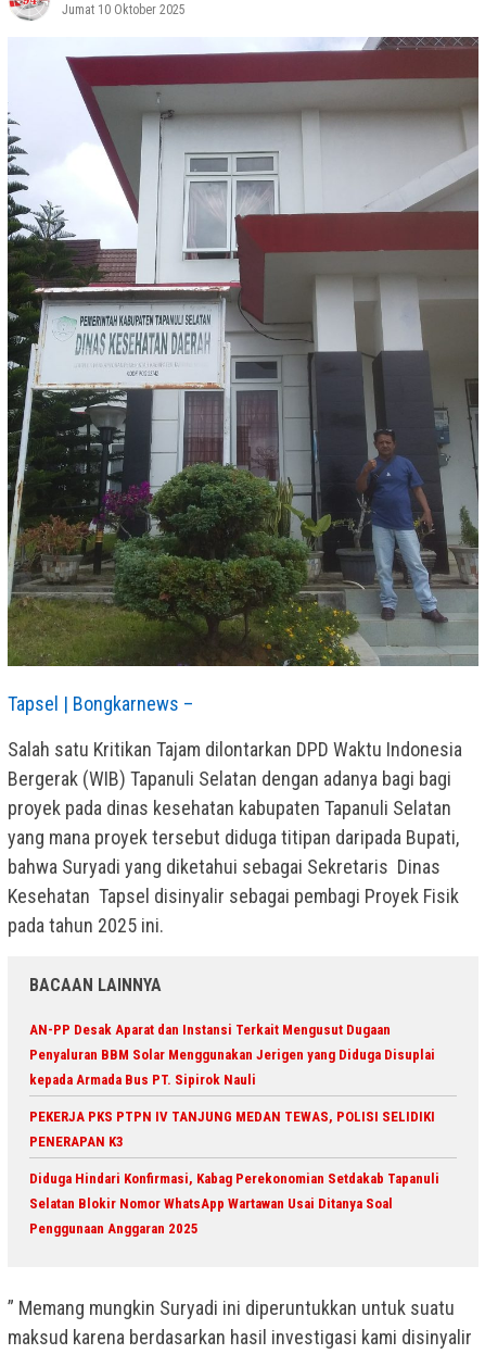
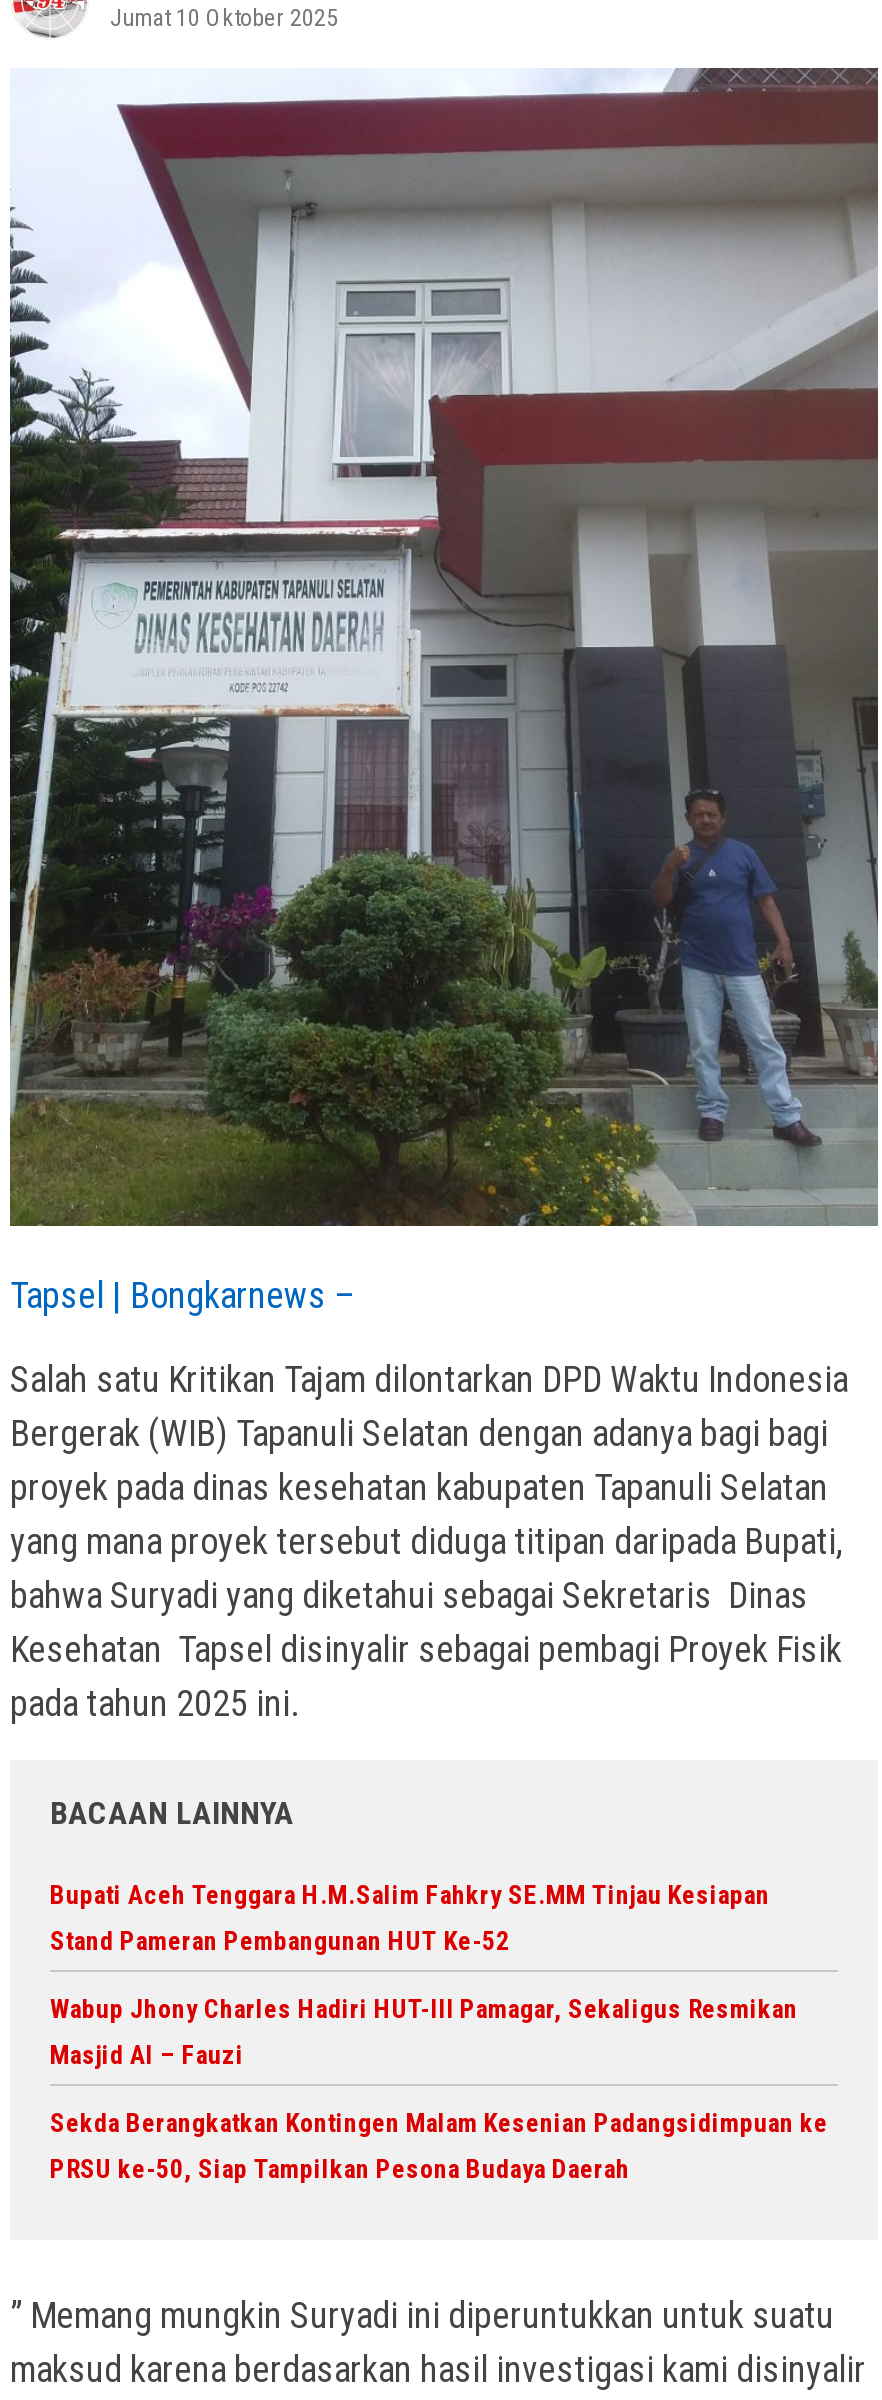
- AN-PP Desak Aparat dan Instansi Terkait Mengusut Dugaan
- Penyaluran BBM Solar Menggunakan Jerigen yang Diduga Disuplai
- kepada Armada Bus PT. Sipirok Nauli
- PEKERJA PKS PTPN IV TANJUNG MEDAN TEWAS, POLISI SELIDIKI
- PENERAPAN K3
- Diduga Hindari Konfirmasi, Kabag Perekonomian Setdakab Tapanuli
- Selatan Blokir Nomor WhatsApp Wartawan Usai Ditanya Soal
- Penggunaan Anggaran 2025
+ Bupati Aceh Tenggara H.M.Salim Fahkry SE.MM Tinjau Kesiapan
+ Stand Pameran Pembangunan HUT Ke-52
+ Wabup Jhony Charles Hadiri HUT-III Pamagar, Sekaligus Resmikan
+ Masjid Al – Fauzi
+ Sekda Berangkatkan Kontingen Malam Kesenian Padangsidimpuan ke
+ PRSU ke-50, Siap Tampilkan Pesona Budaya Daerah
